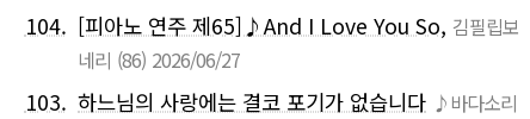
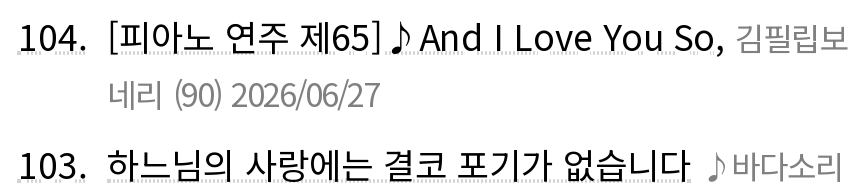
- 네리 (86) 2026/06/27
+ 네리 (90) 2026/06/27
